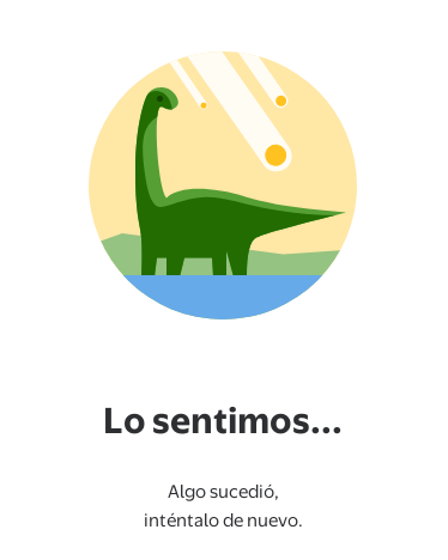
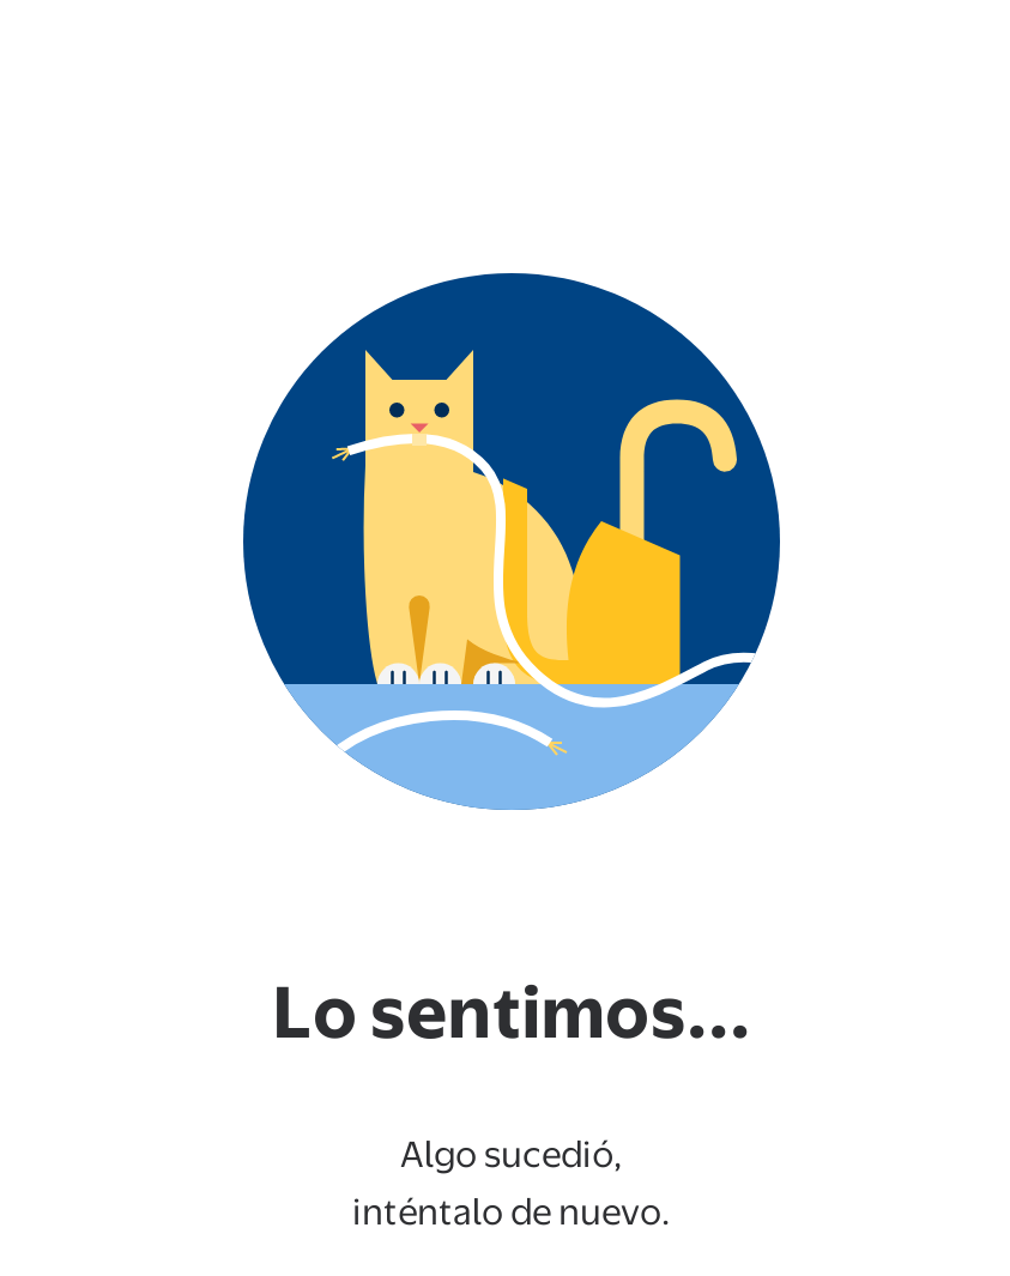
- [image]
+ [image]
